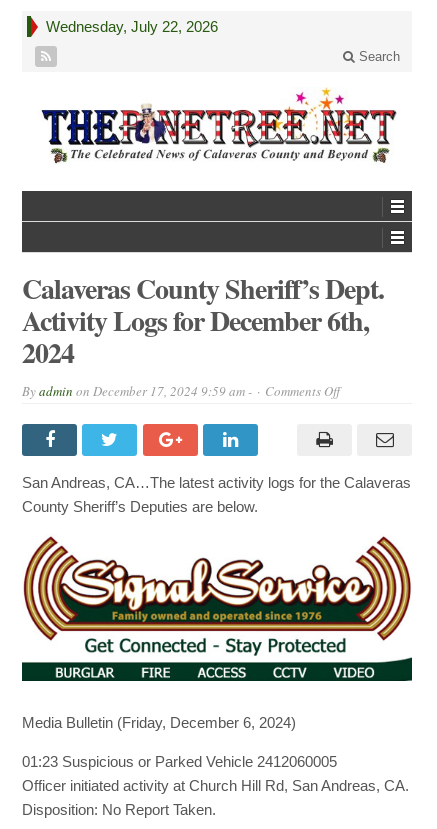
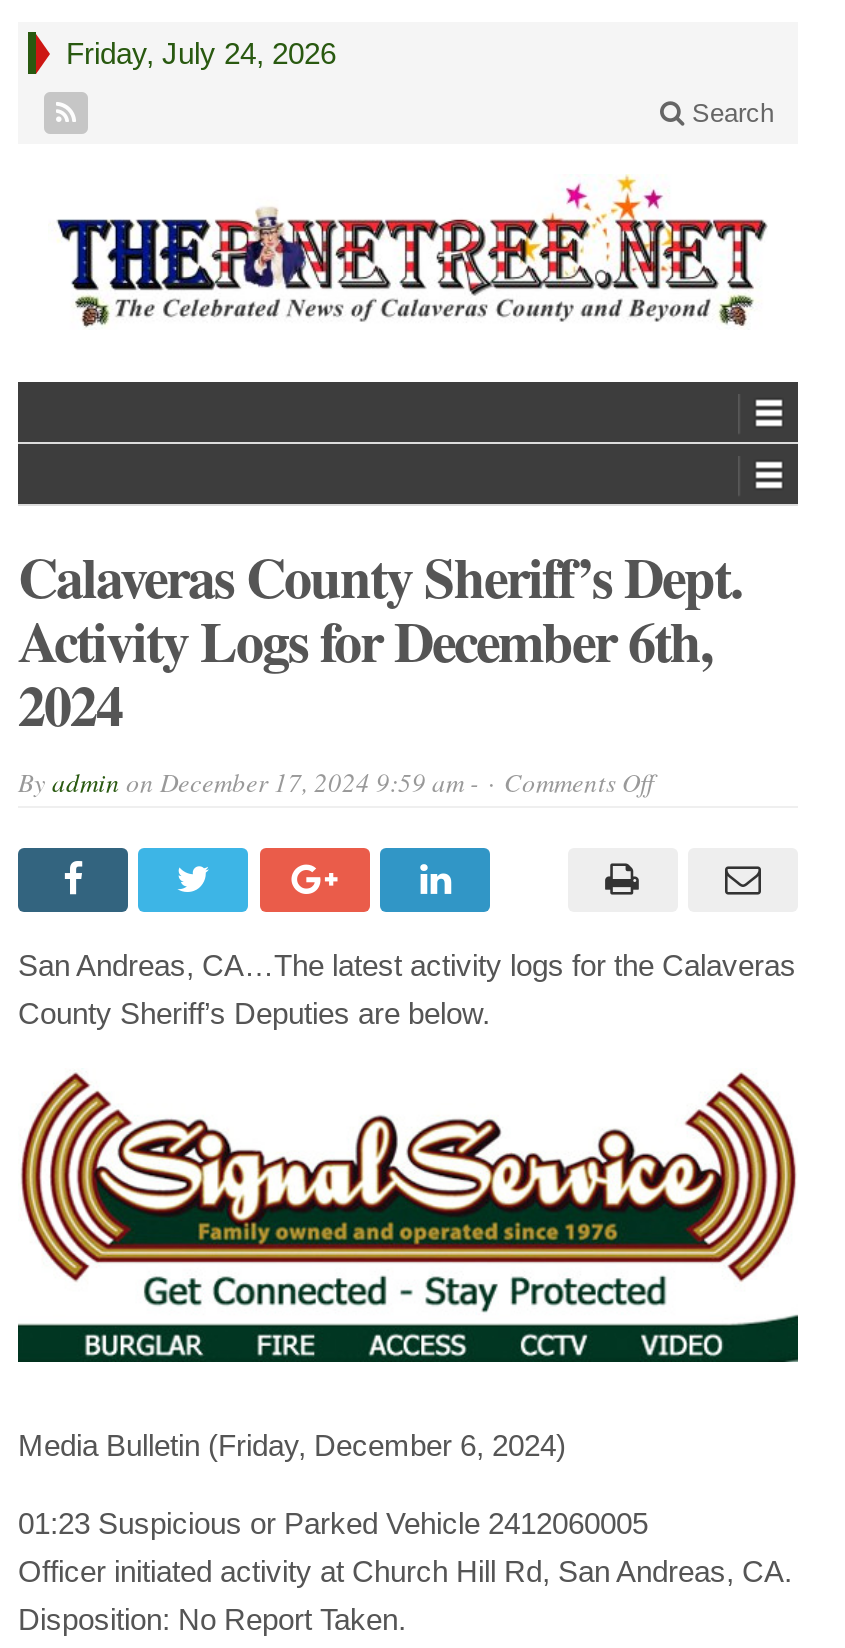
- Wednesday, July 22, 2026
+ Friday, July 24, 2026
